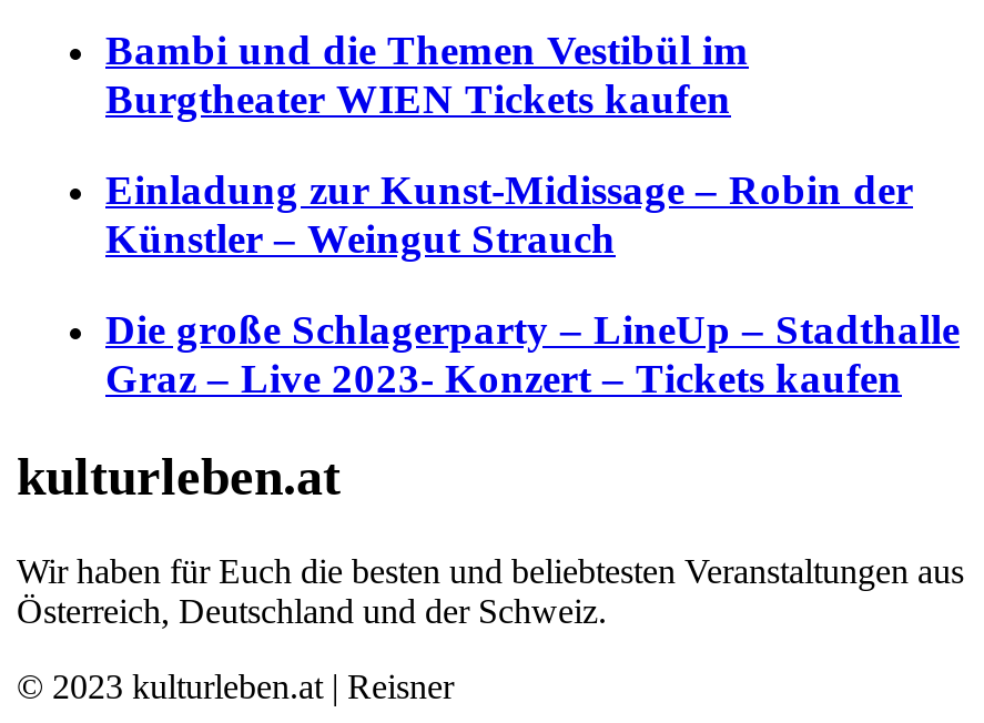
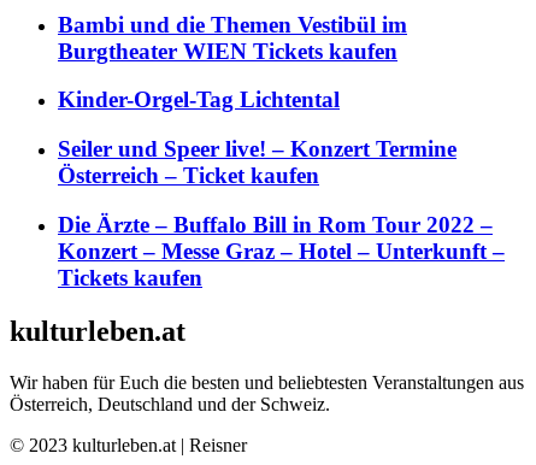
- Einladung zur Kunst-Midissage – Robin der
- Künstler – Weingut Strauch
- Die große Schlagerparty – LineUp – Stadthalle
- Graz – Live 2023- Konzert – Tickets kaufen
+ Kinder-Orgel-Tag Lichtental
+ Seiler und Speer live! – Konzert Termine
+ Österreich – Ticket kaufen
+ Die Ärzte – Buffalo Bill in Rom Tour 2022 –
+ Konzert – Messe Graz – Hotel – Unterkunft –
+ Tickets kaufen
